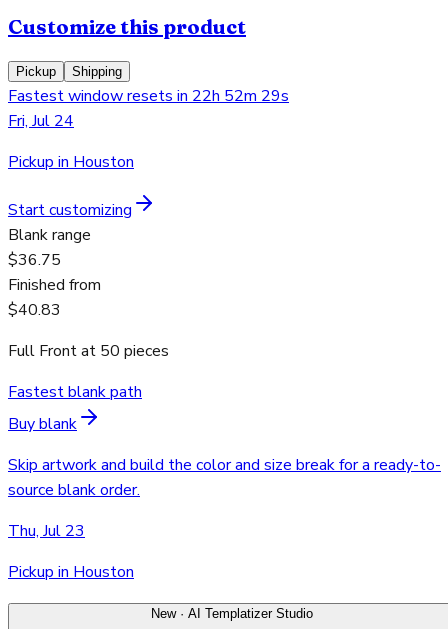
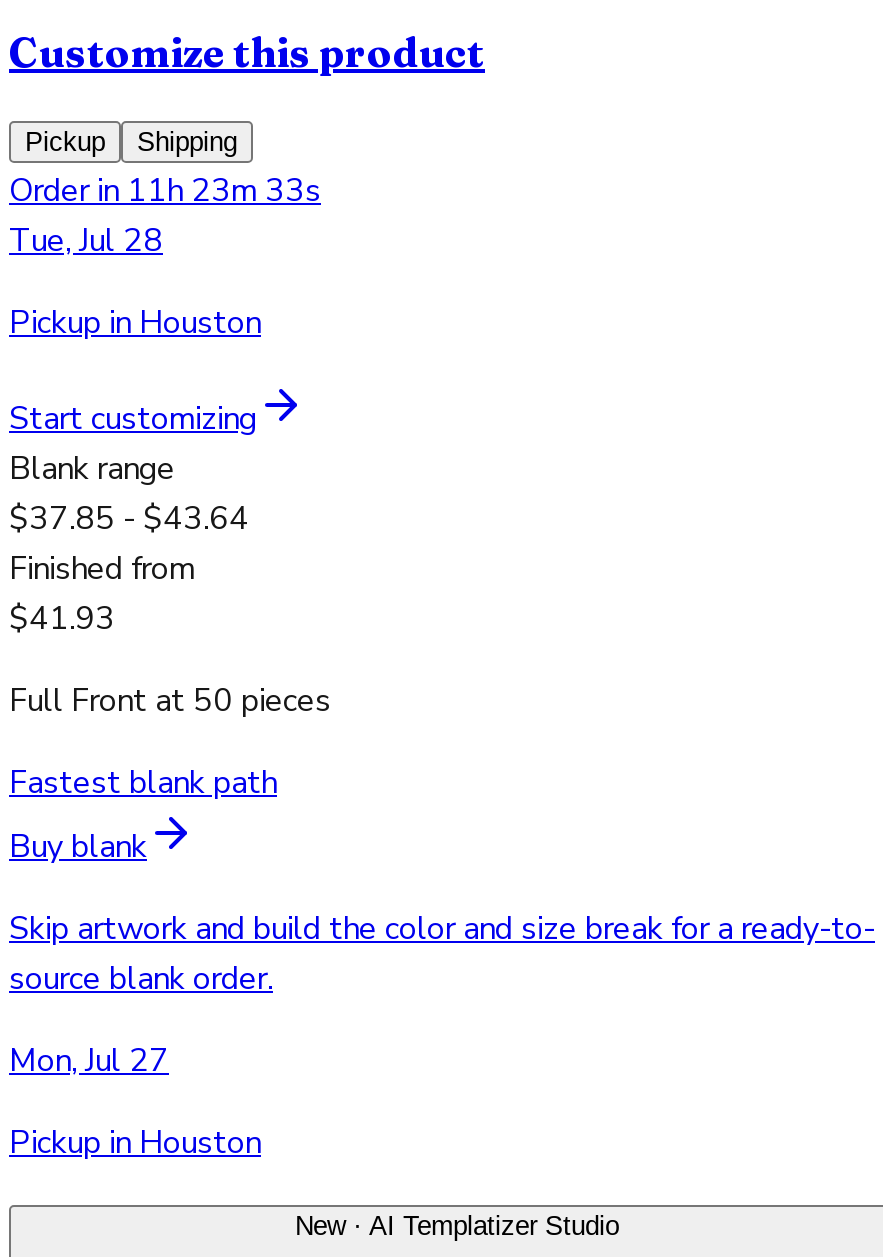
- Fastest window resets in 22h 52m 29s
- Fri, Jul 24
+ Order in 11h 23m 33s
+ Tue, Jul 28

- $36.75
+ $37.85 - $43.64

- $40.83
+ $41.93

- Thu, Jul 23
+ Mon, Jul 27
